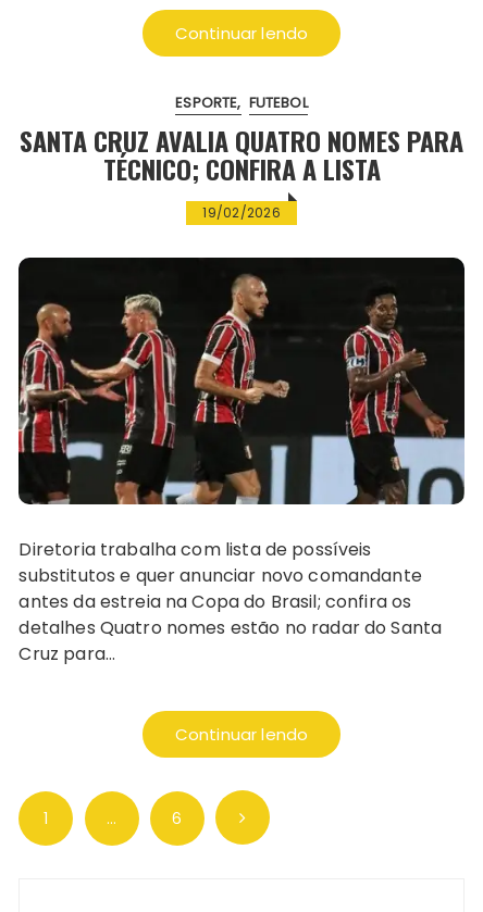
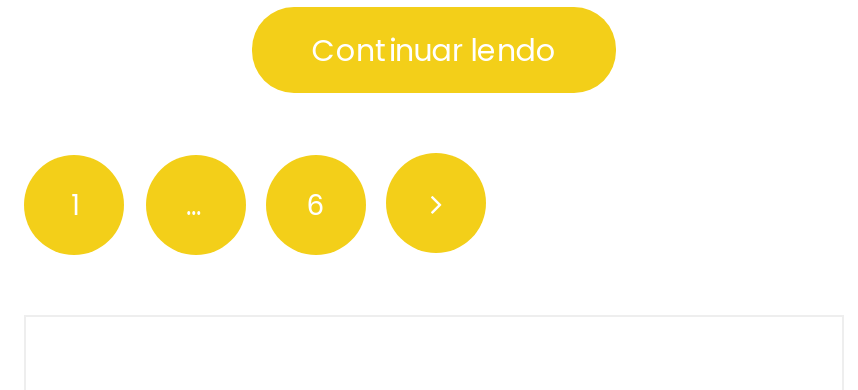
- ESPORTE FUTEBOL
- SANTA CRUZ AVALIA QUATRO NOMES PARA
- TÉCNICO; CONFIRA A LISTA
- 19/02/2026

- [image]
- Diretoria trabalha com lista de possíveis
- substitutos e quer anunciar novo comandante
- antes da estreia na Copa do Brasil; confira os
- detalhes Quatro nomes estão no radar do Santa
- Cruz para…
- Continuar lendo
